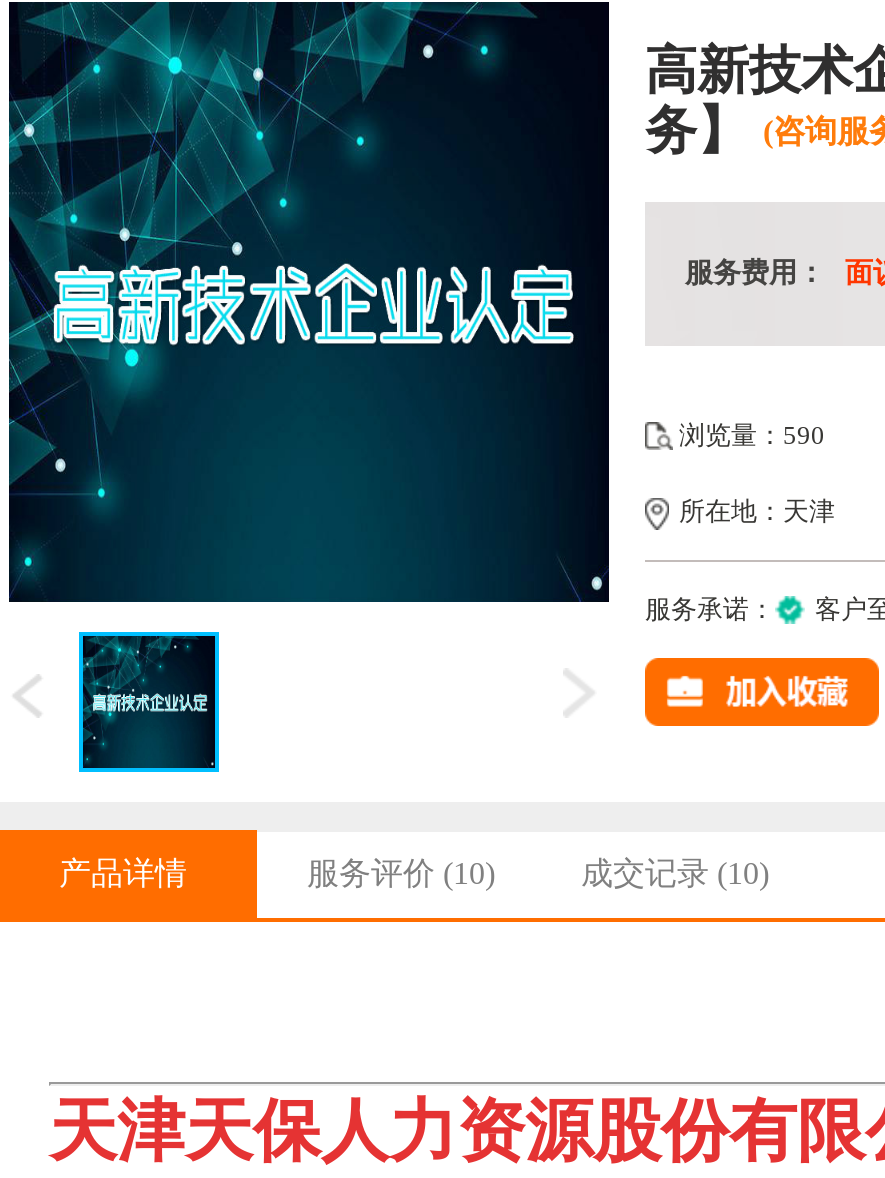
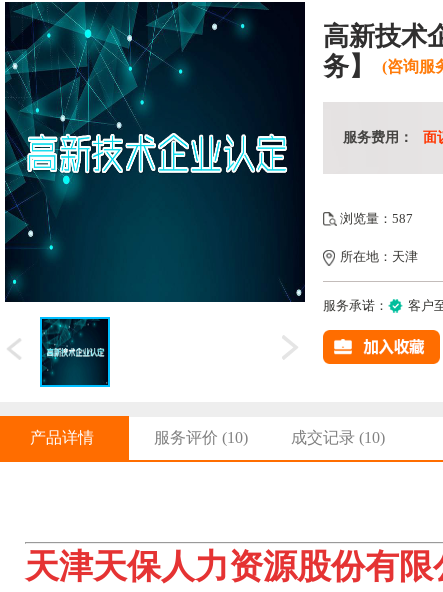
- 浏览量：590
+ 浏览量：587
